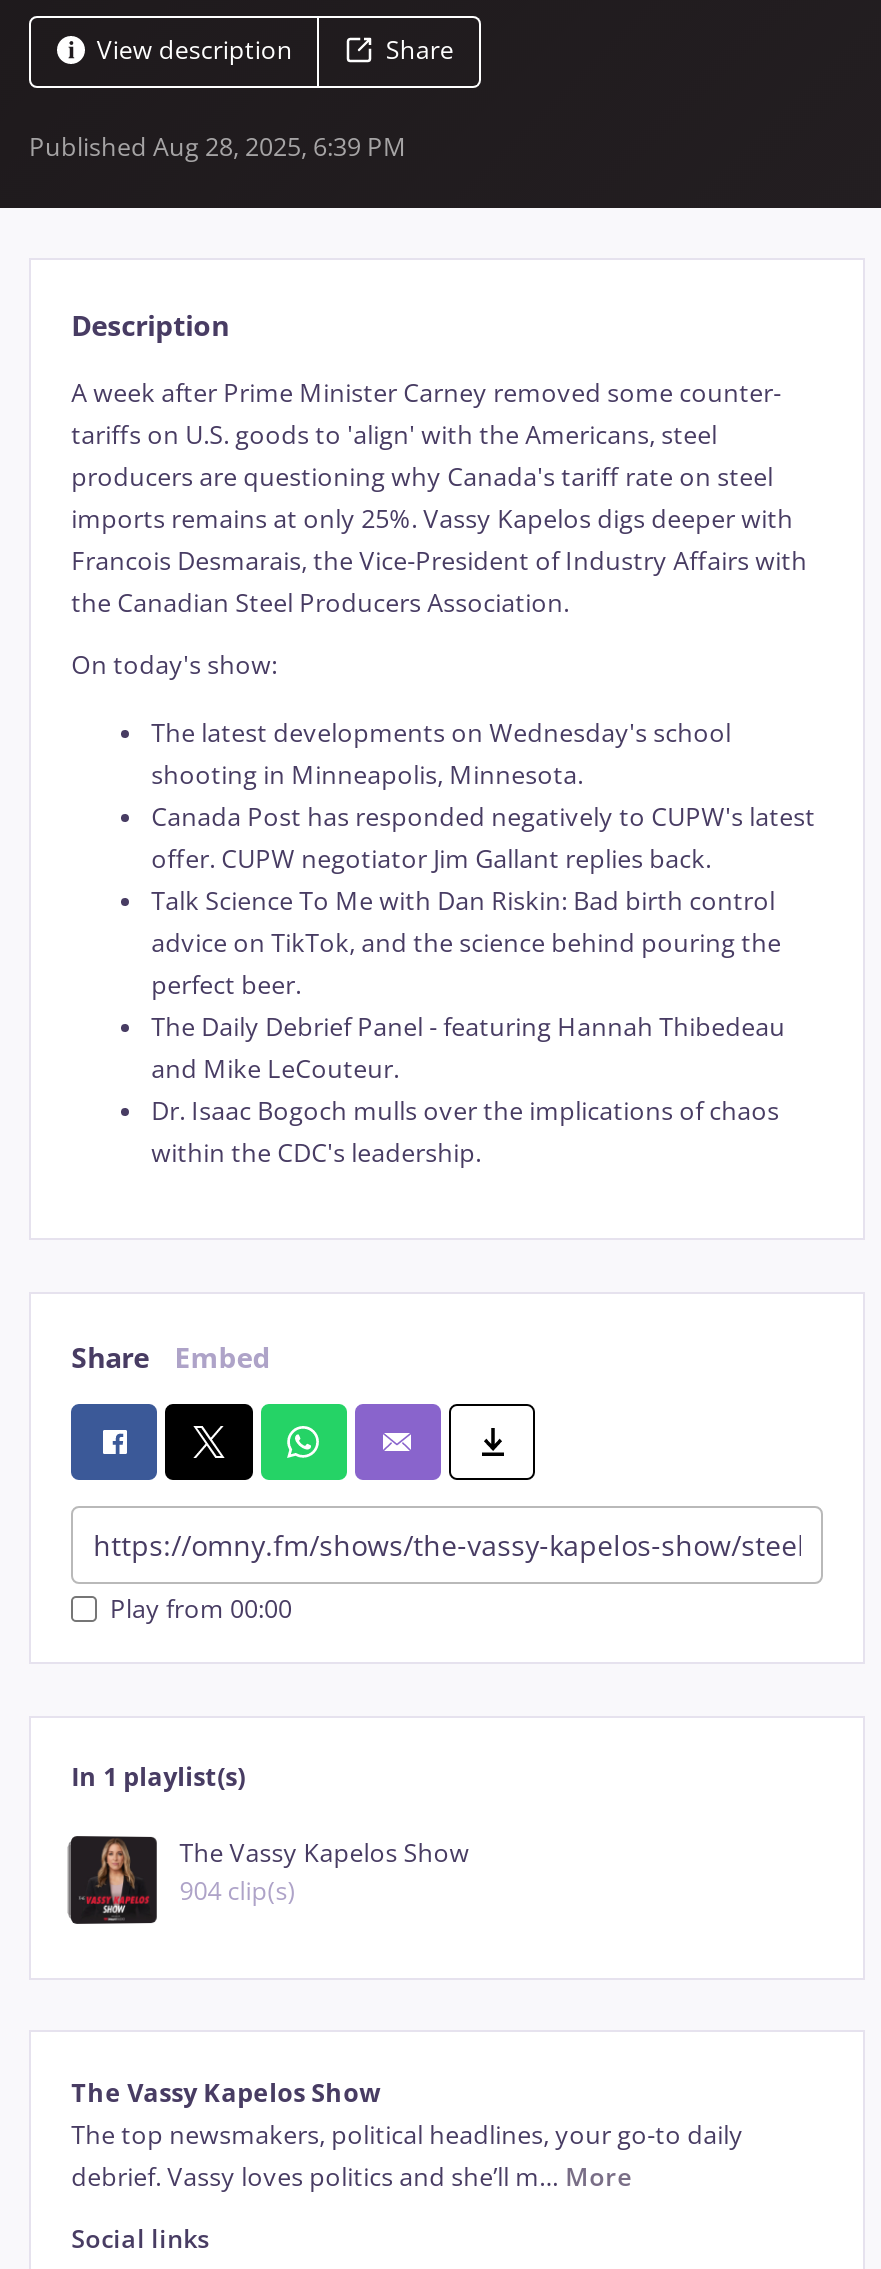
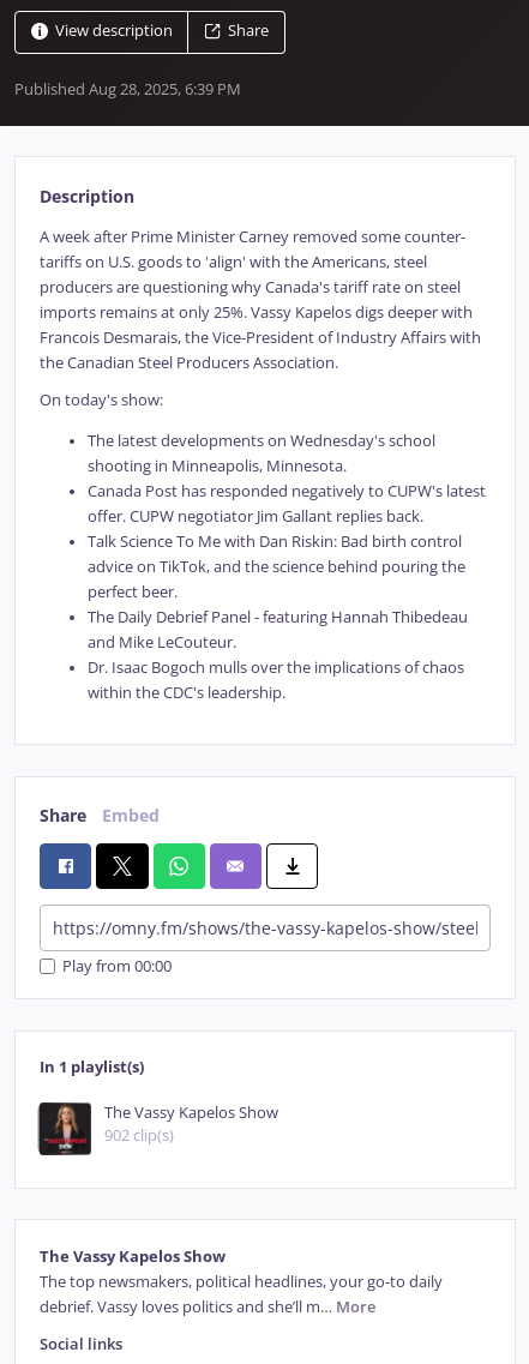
- 904 clip(s)
+ 902 clip(s)
